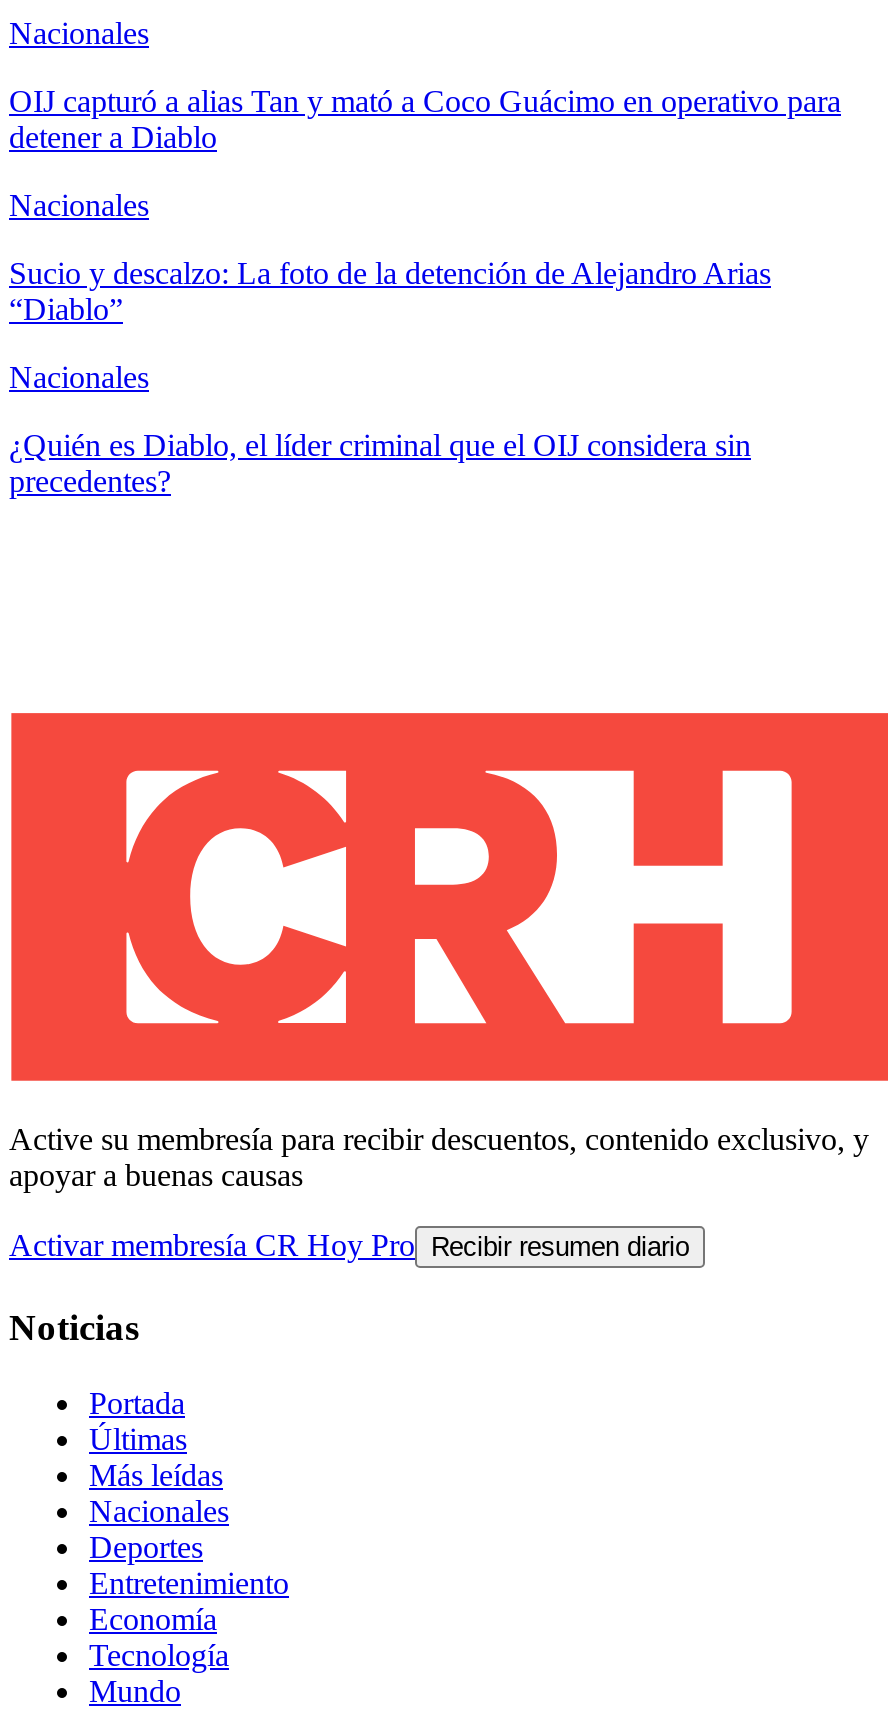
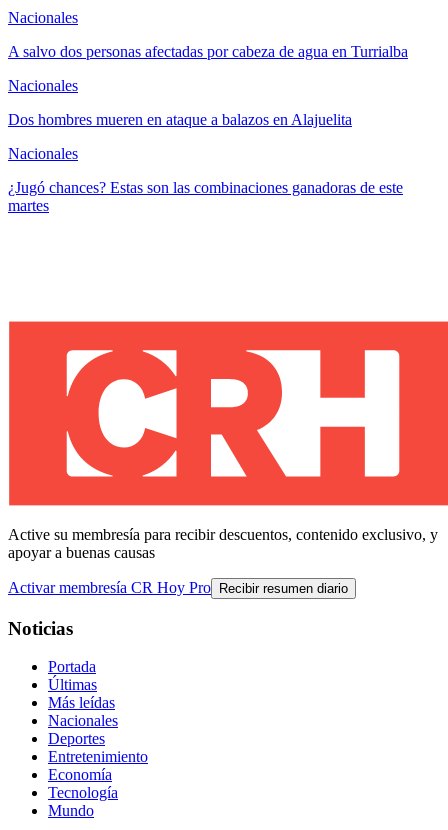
- OIJ capturó a alias Tan y mató a Coco Guácimo en operativo para
- detener a Diablo
+ A salvo dos personas afectadas por cabeza de agua en Turrialba

- Sucio y descalzo: La foto de la detención de Alejandro Arias
- “Diablo”
+ Dos hombres mueren en ataque a balazos en Alajuelita

- ¿Quién es Diablo, el líder criminal que el OIJ considera sin
- precedentes?
+ ¿Jugó chances? Estas son las combinaciones ganadoras de este
+ martes
